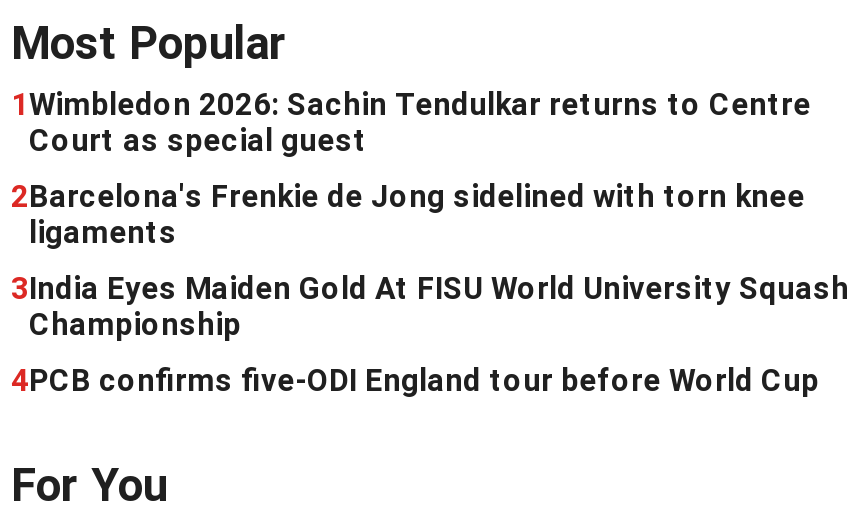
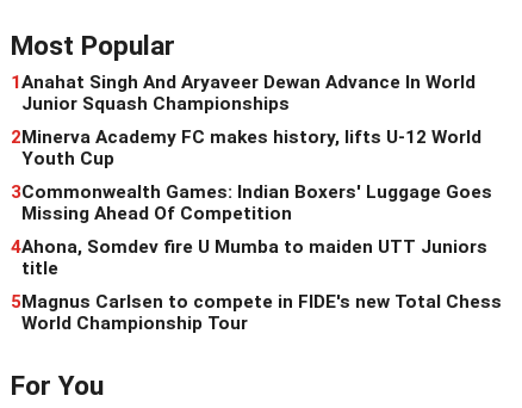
- 1Wimbledon 2026: Sachin Tendulkar returns to Centre
- Court as special guest
- 2Barcelona's Frenkie de Jong sidelined with torn knee
- ligaments
- 3India Eyes Maiden Gold At FISU World University Squash
- Championship
- 4PCB confirms five-ODI England tour before World Cup
+ 1Anahat Singh And Aryaveer Dewan Advance In World
+ Junior Squash Championships
+ 2Minerva Academy FC makes history, lifts U-12 World
+ Youth Cup
+ 3Commonwealth Games: Indian Boxers' Luggage Goes
+ Missing Ahead Of Competition
+ 4Ahona, Somdev fire U Mumba to maiden UTT Juniors
+ title
+ 5Magnus Carlsen to compete in FIDE's new Total Chess
+ World Championship Tour
